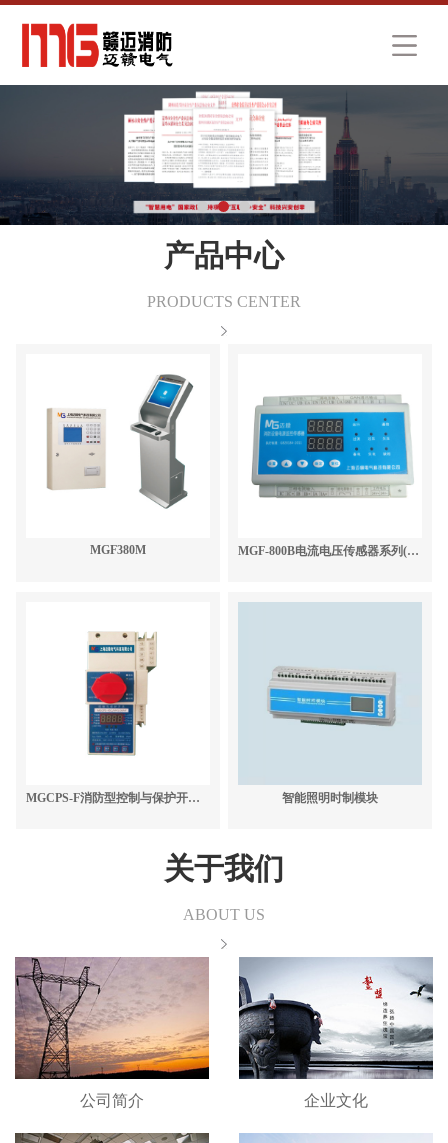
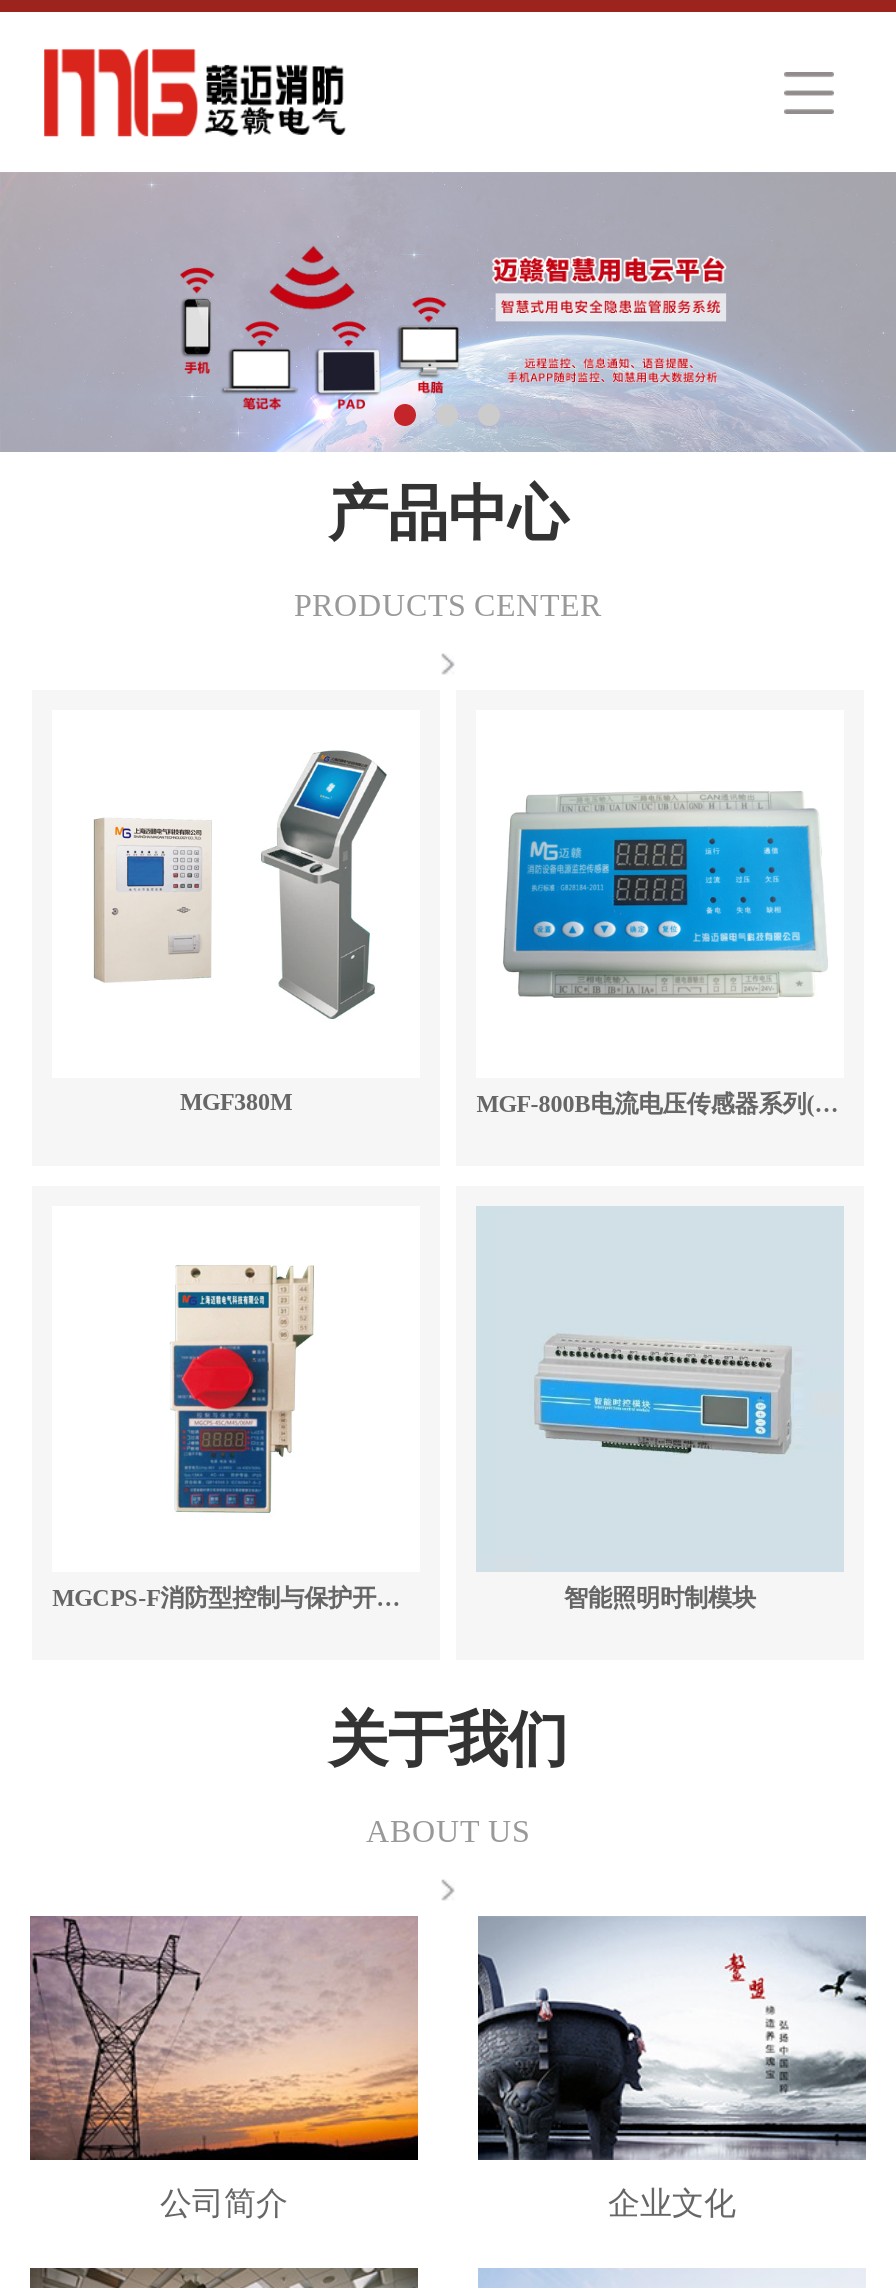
- [image]
+ [image]
